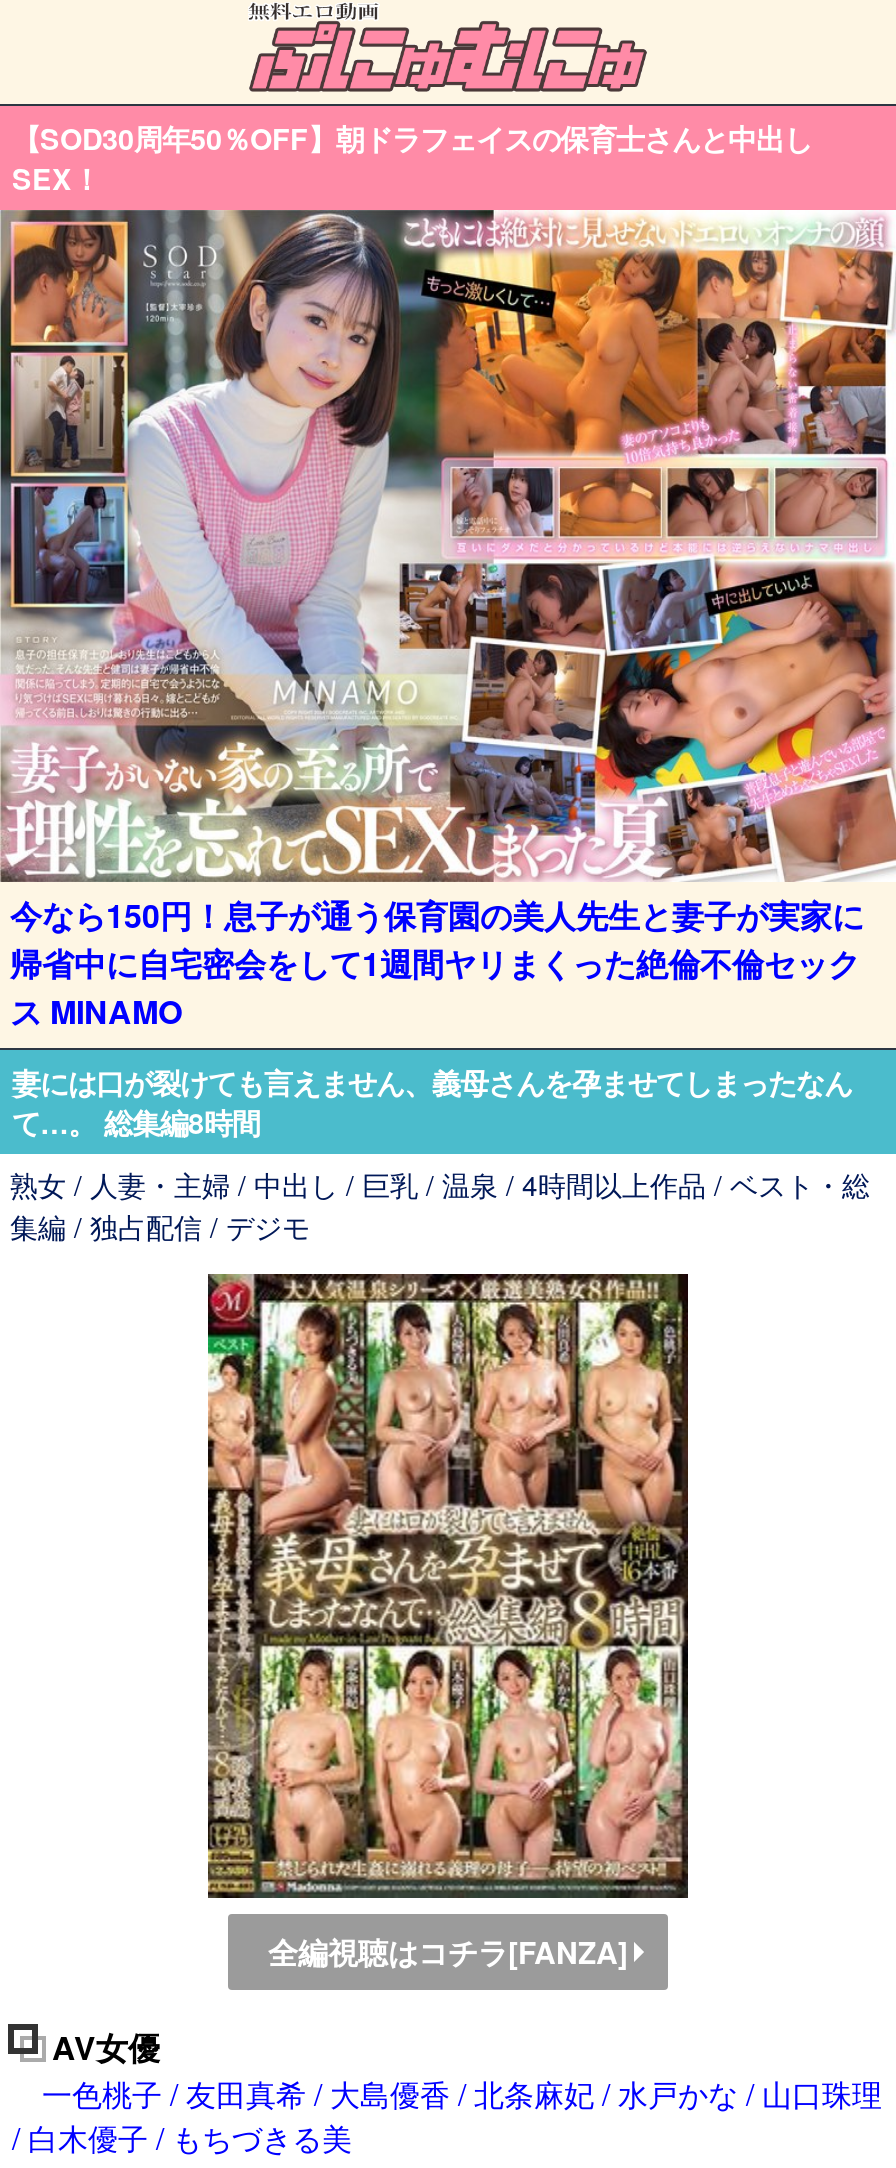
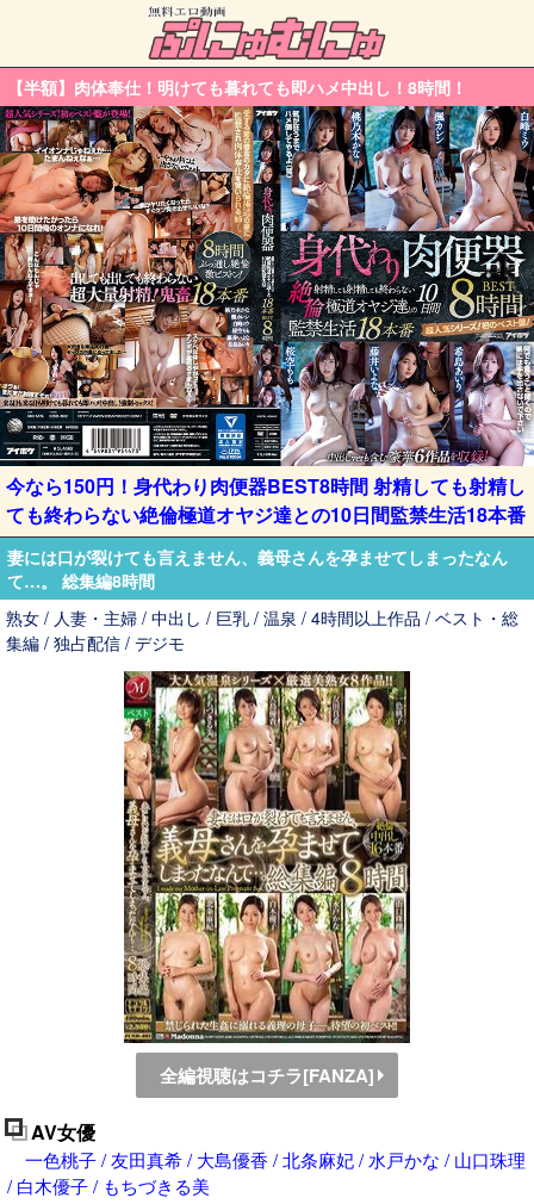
- 【SOD30周年50％OFF】朝ドラフェイスの保育士さんと中出し
- SEX！
+ 【半額】肉体奉仕！明けても暮れても即ハメ中出し！8時間！

- [image]
+ [image]

- 今なら150円！息子が通う保育園の美人先生と妻子が実家に
- 帰省中に自宅密会をして1週間ヤリまくった絶倫不倫セック
- ス MINAMO
+ 今なら150円！身代わり肉便器BEST8時間 射精しても射精し
+ ても終わらない絶倫極道オヤジ達との10日間監禁生活18本番
